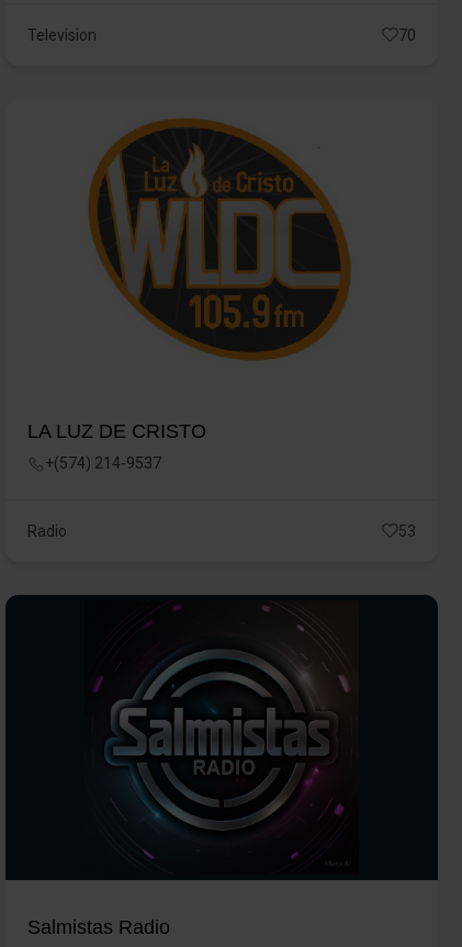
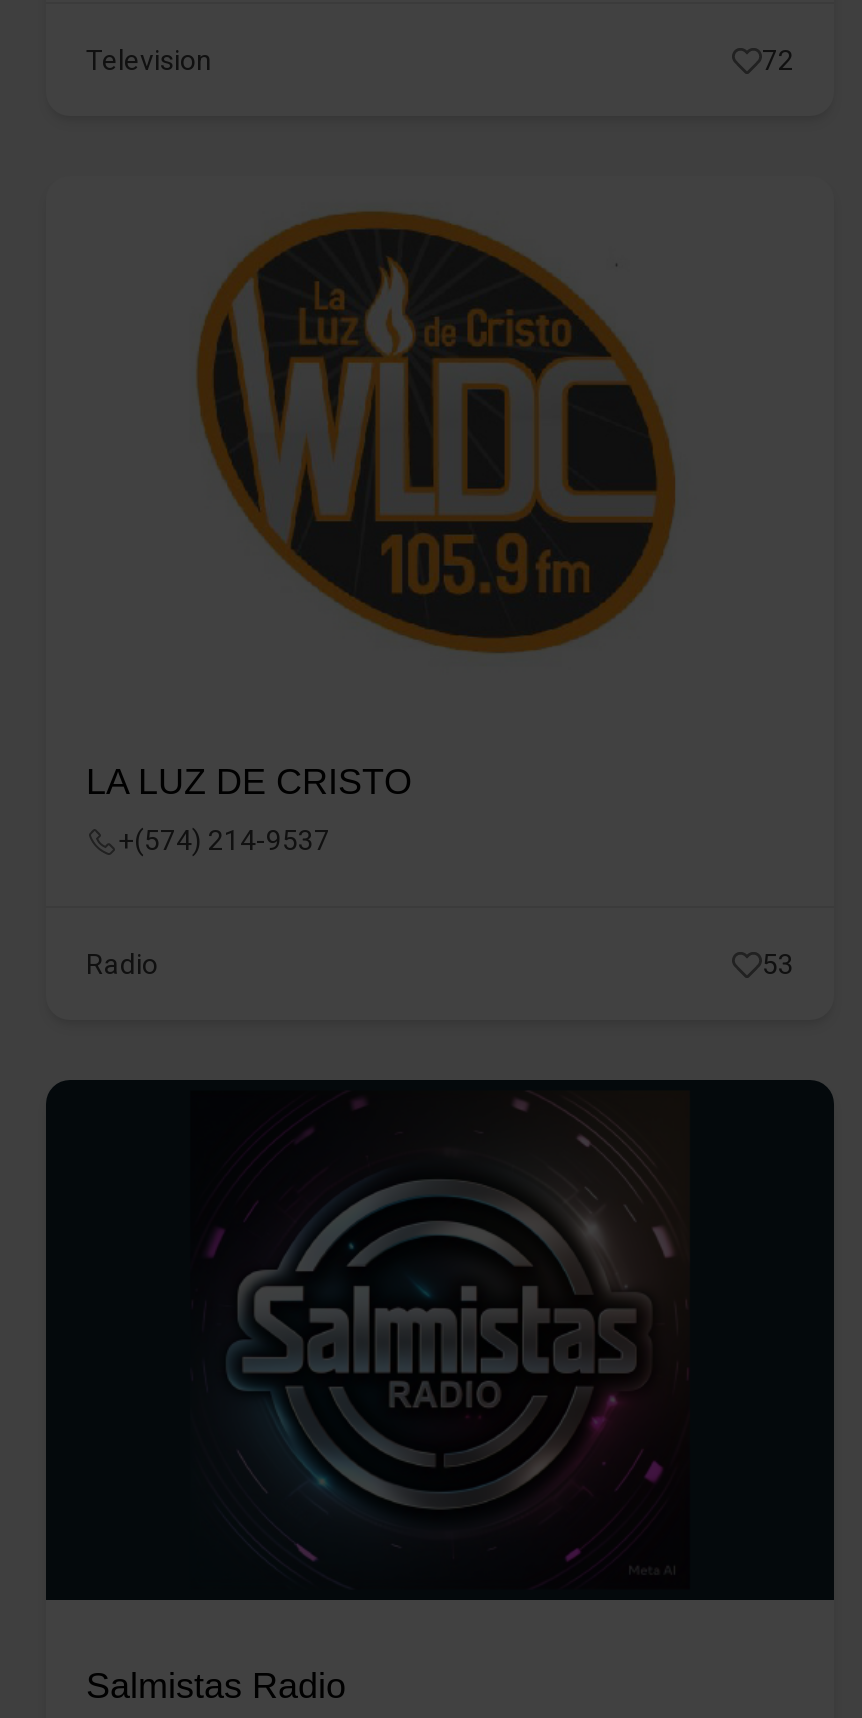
- 70
+ 72
